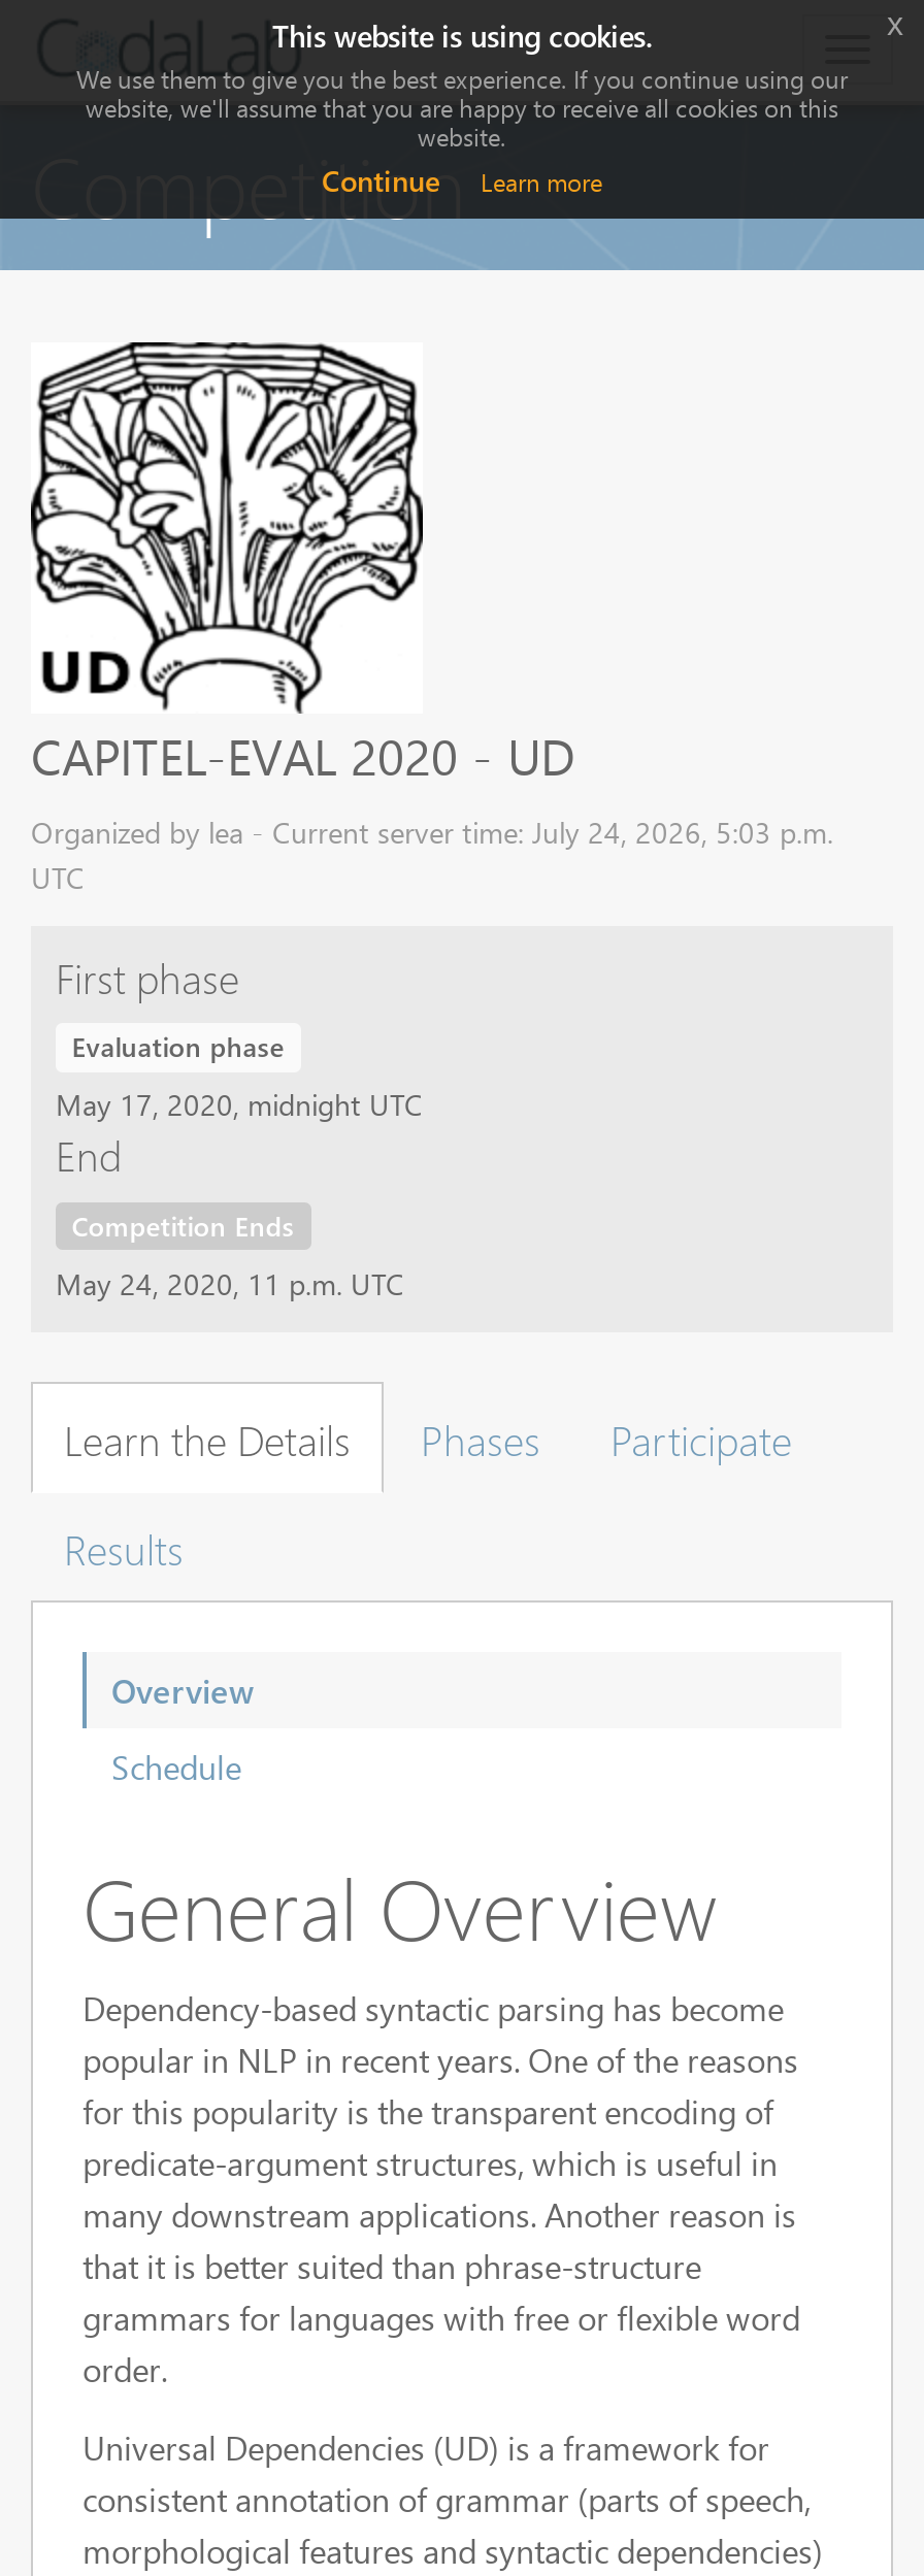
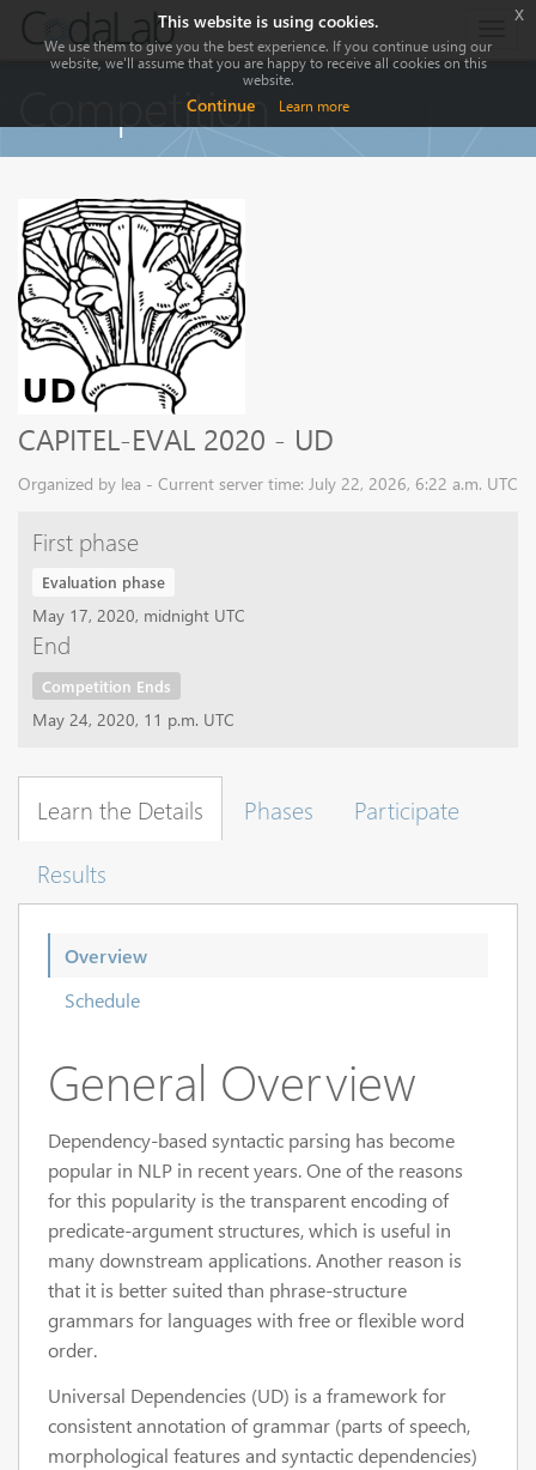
- Organized by lea - Current server time: July 24, 2026, 5:03 p.m.
- UTC
+ Organized by lea - Current server time: July 22, 2026, 6:22 a.m. UTC
